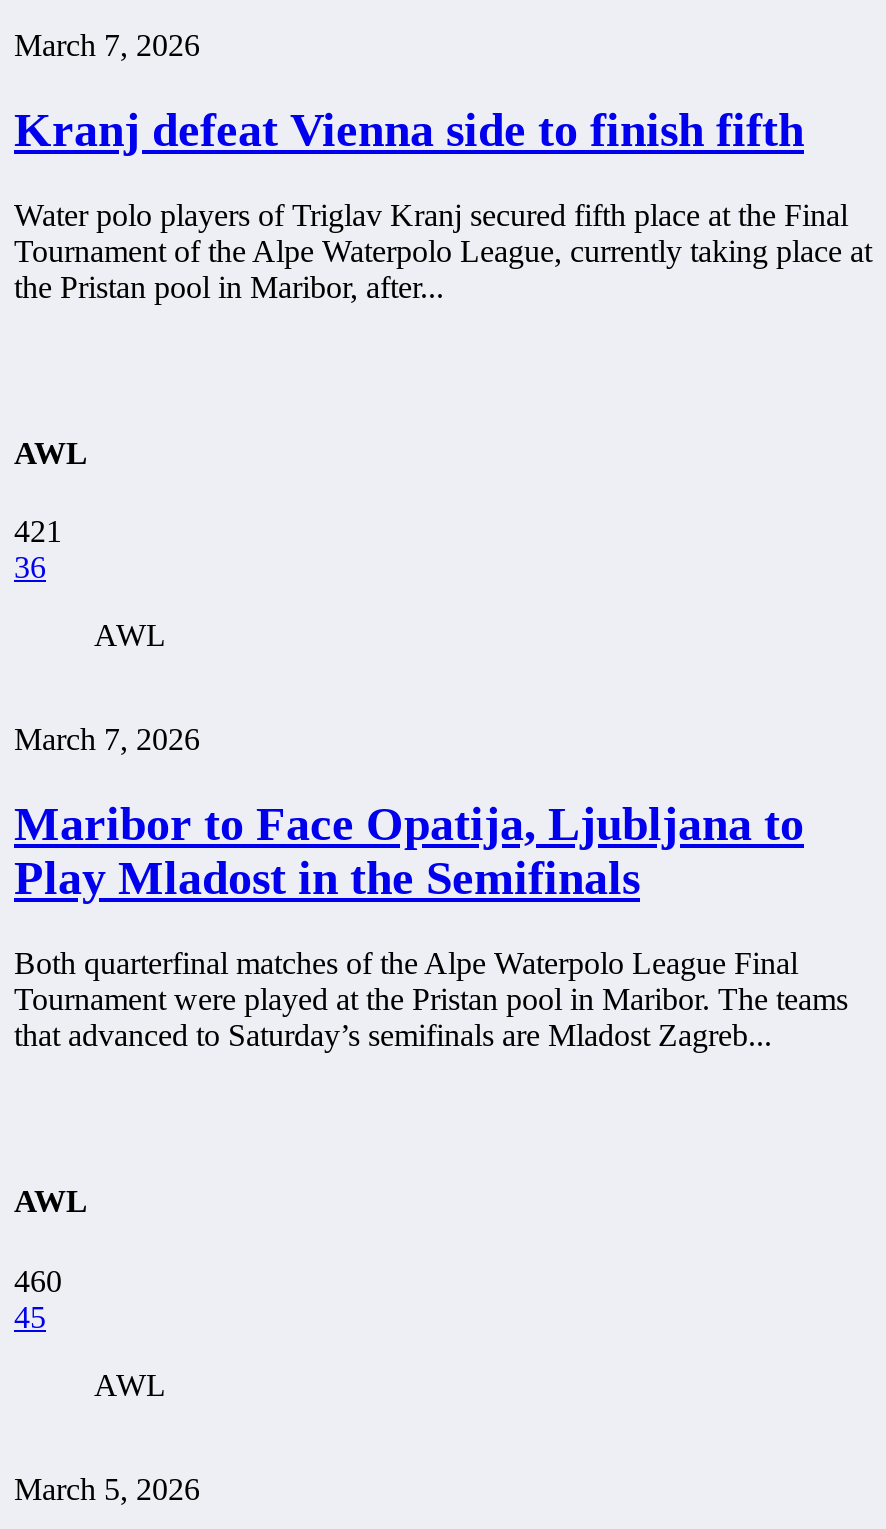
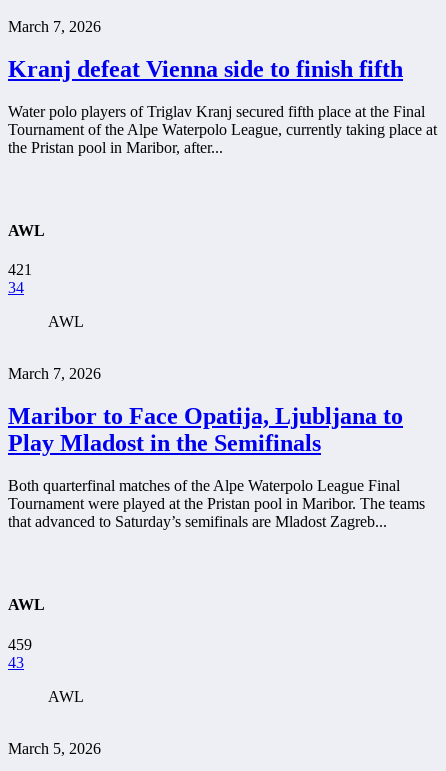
- 36
+ 34

- 460
+ 459

- 45
+ 43
